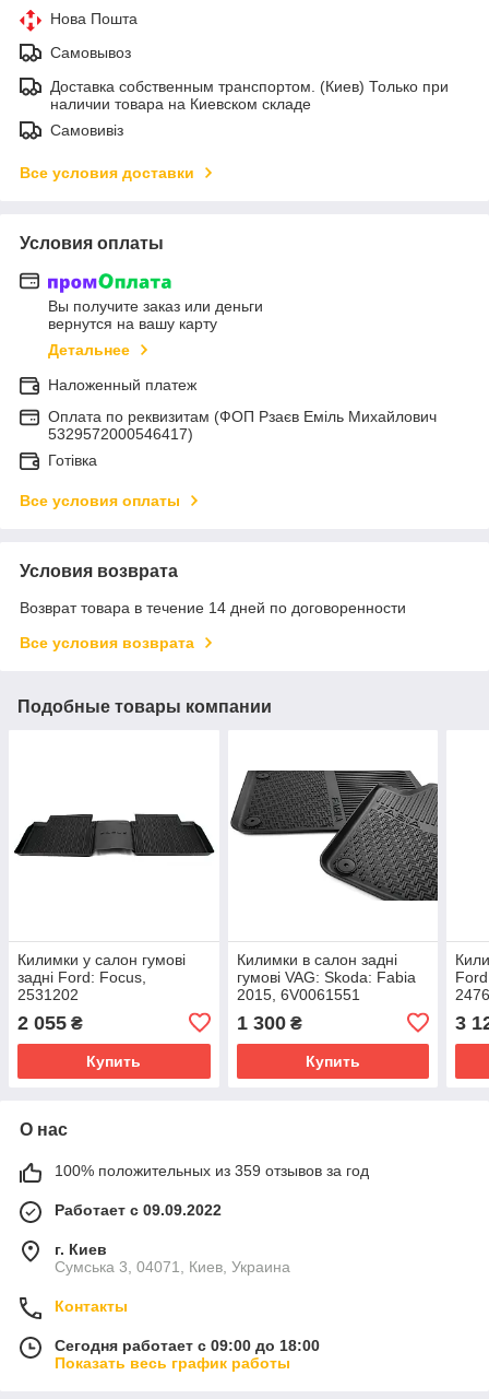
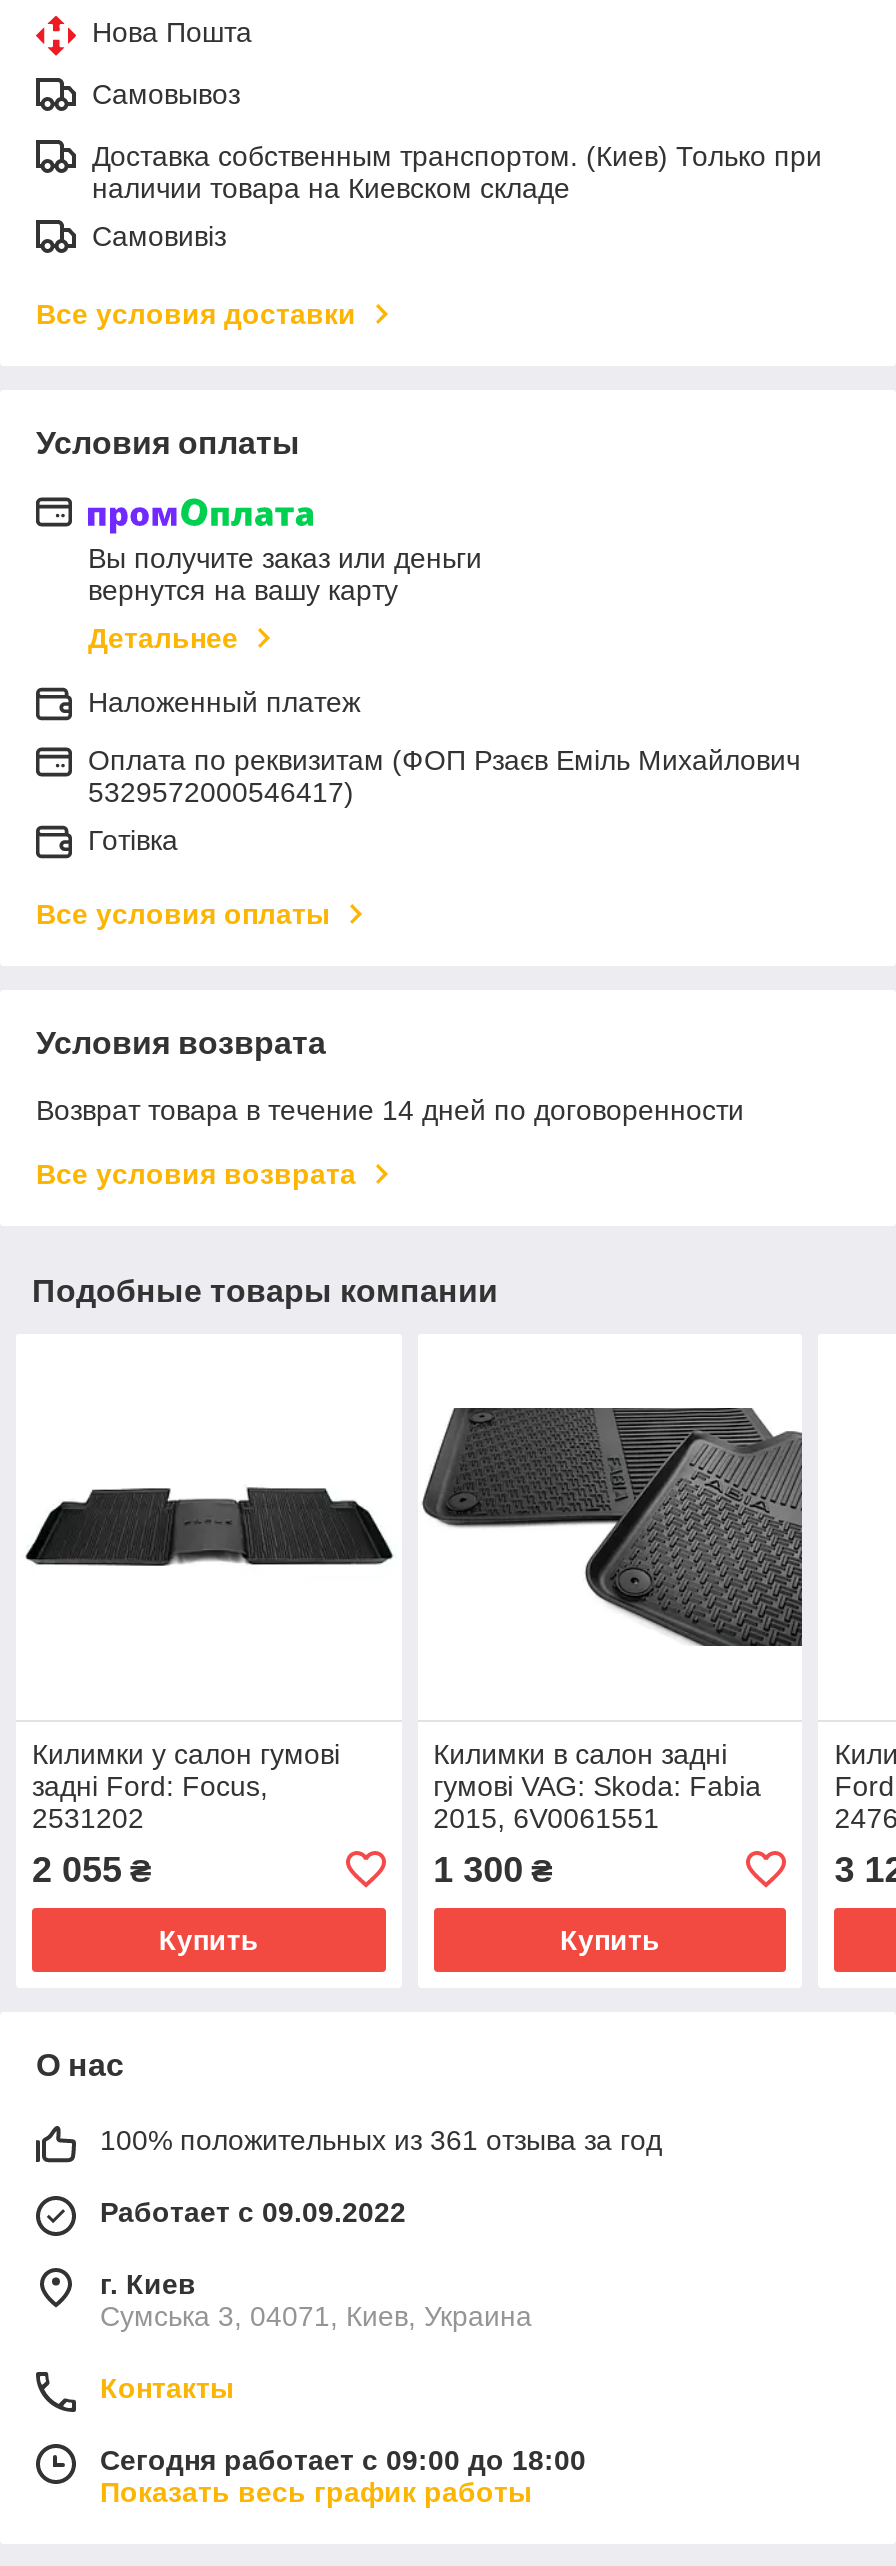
- 100% положительных из 359 отзывов за год
+ 100% положительных из 361 отзыва за год
